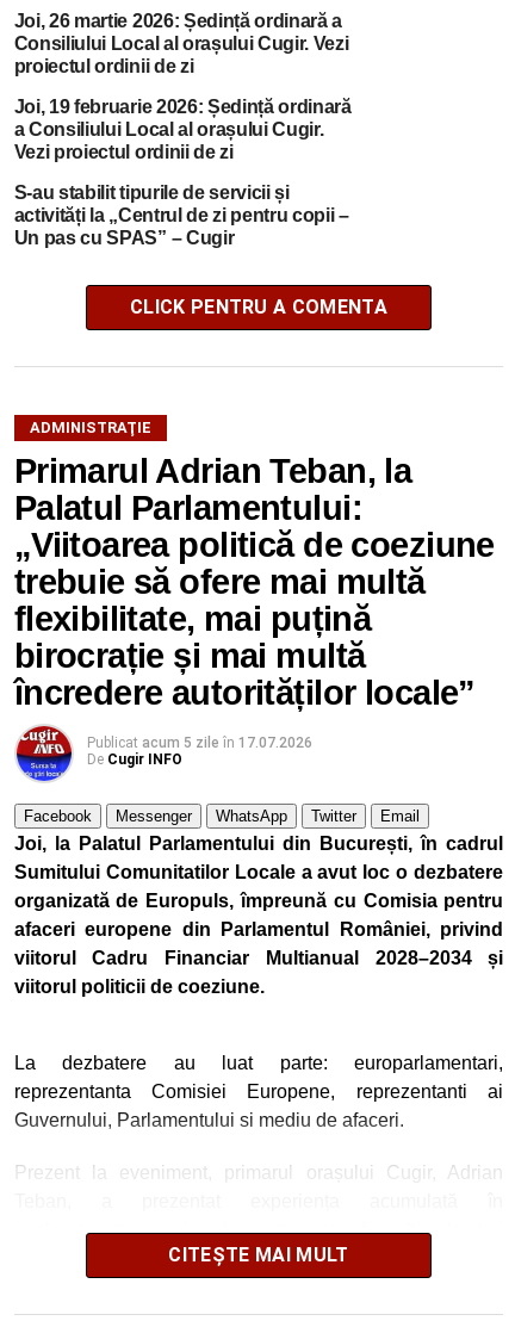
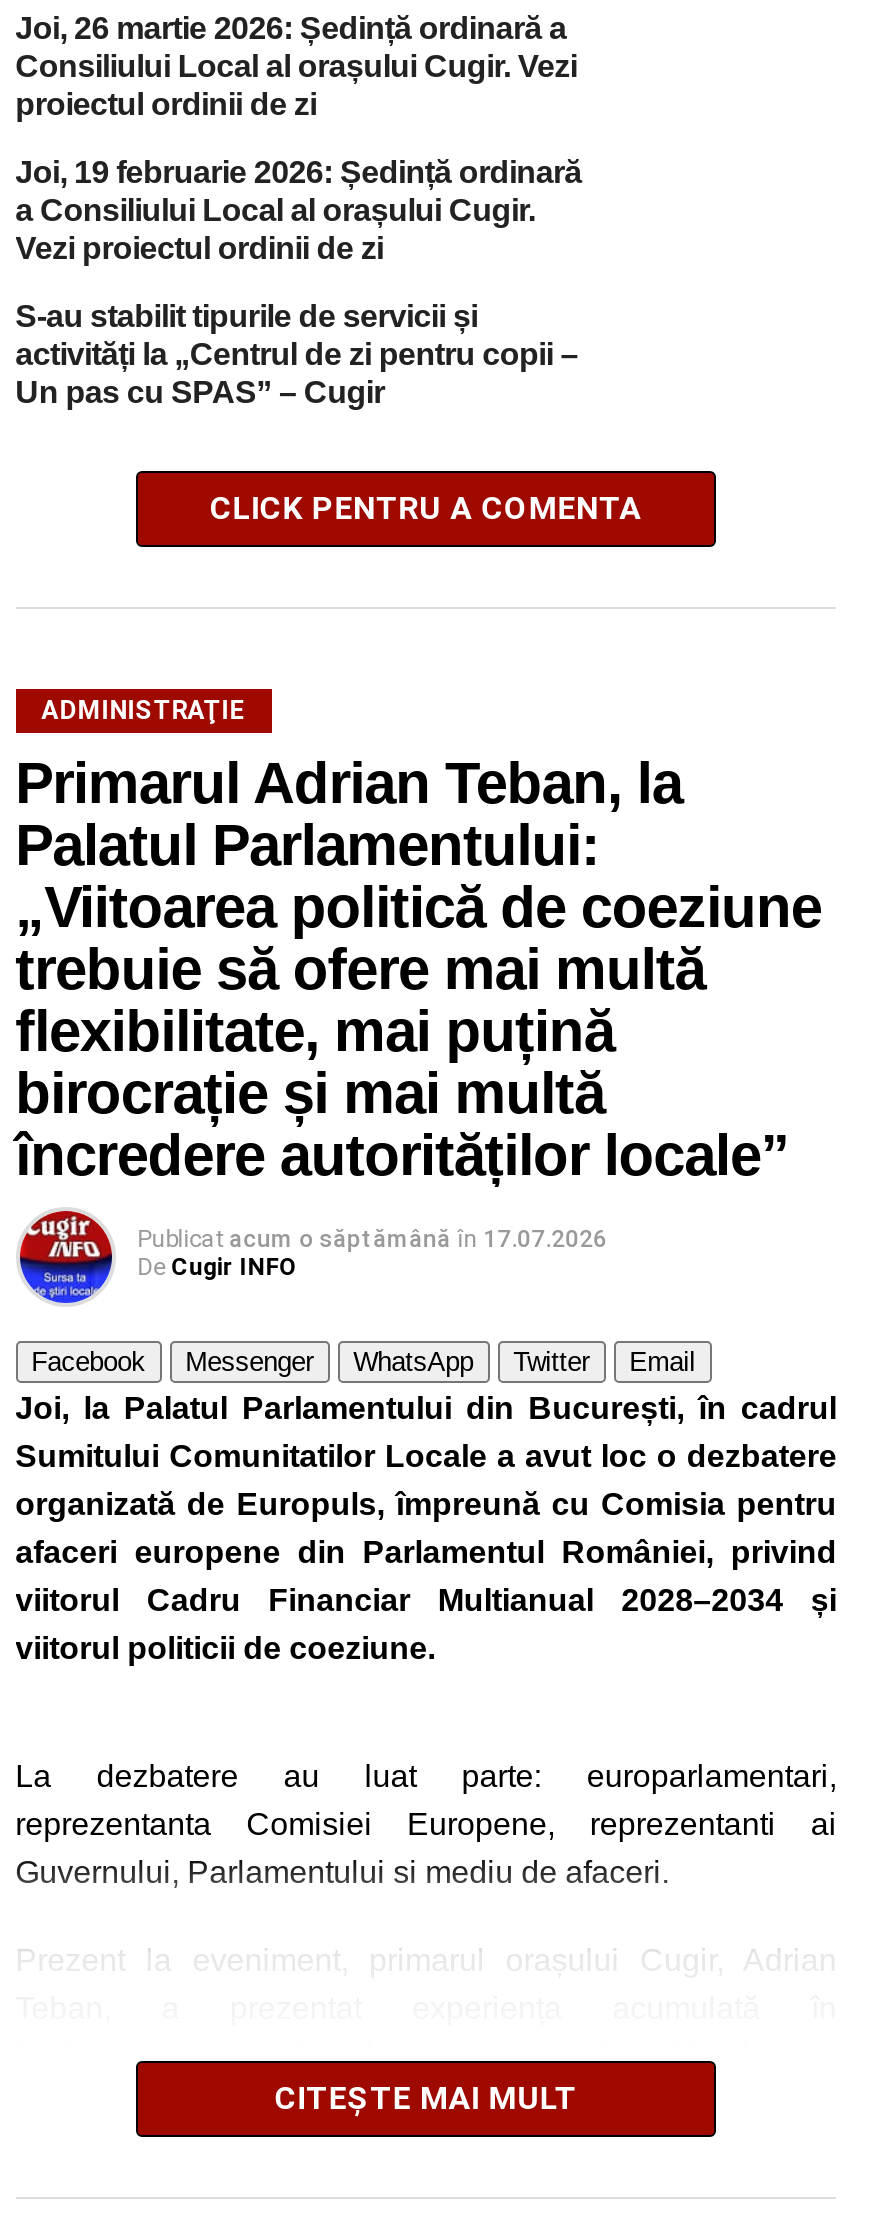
- Publicat acum 5 zile în 17.07.2026
+ Publicat acum o săptămână în 17.07.2026
